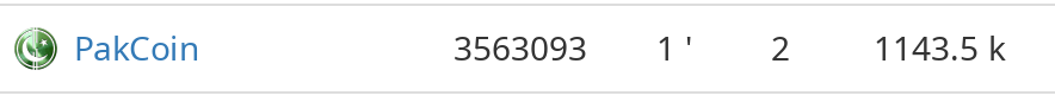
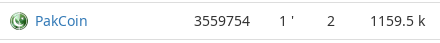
- 3563093
+ 3559754

- 1143.5 k
+ 1159.5 k
